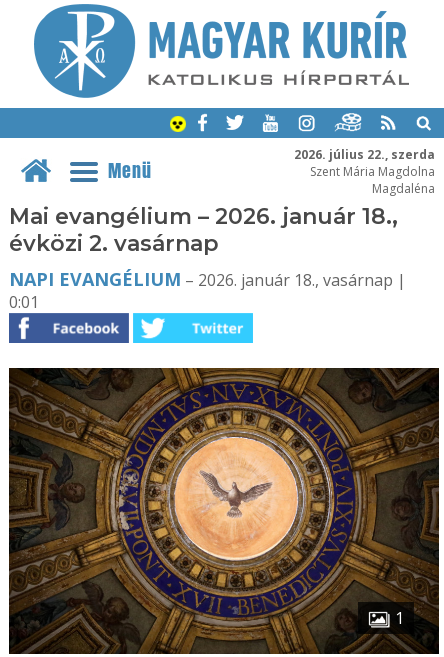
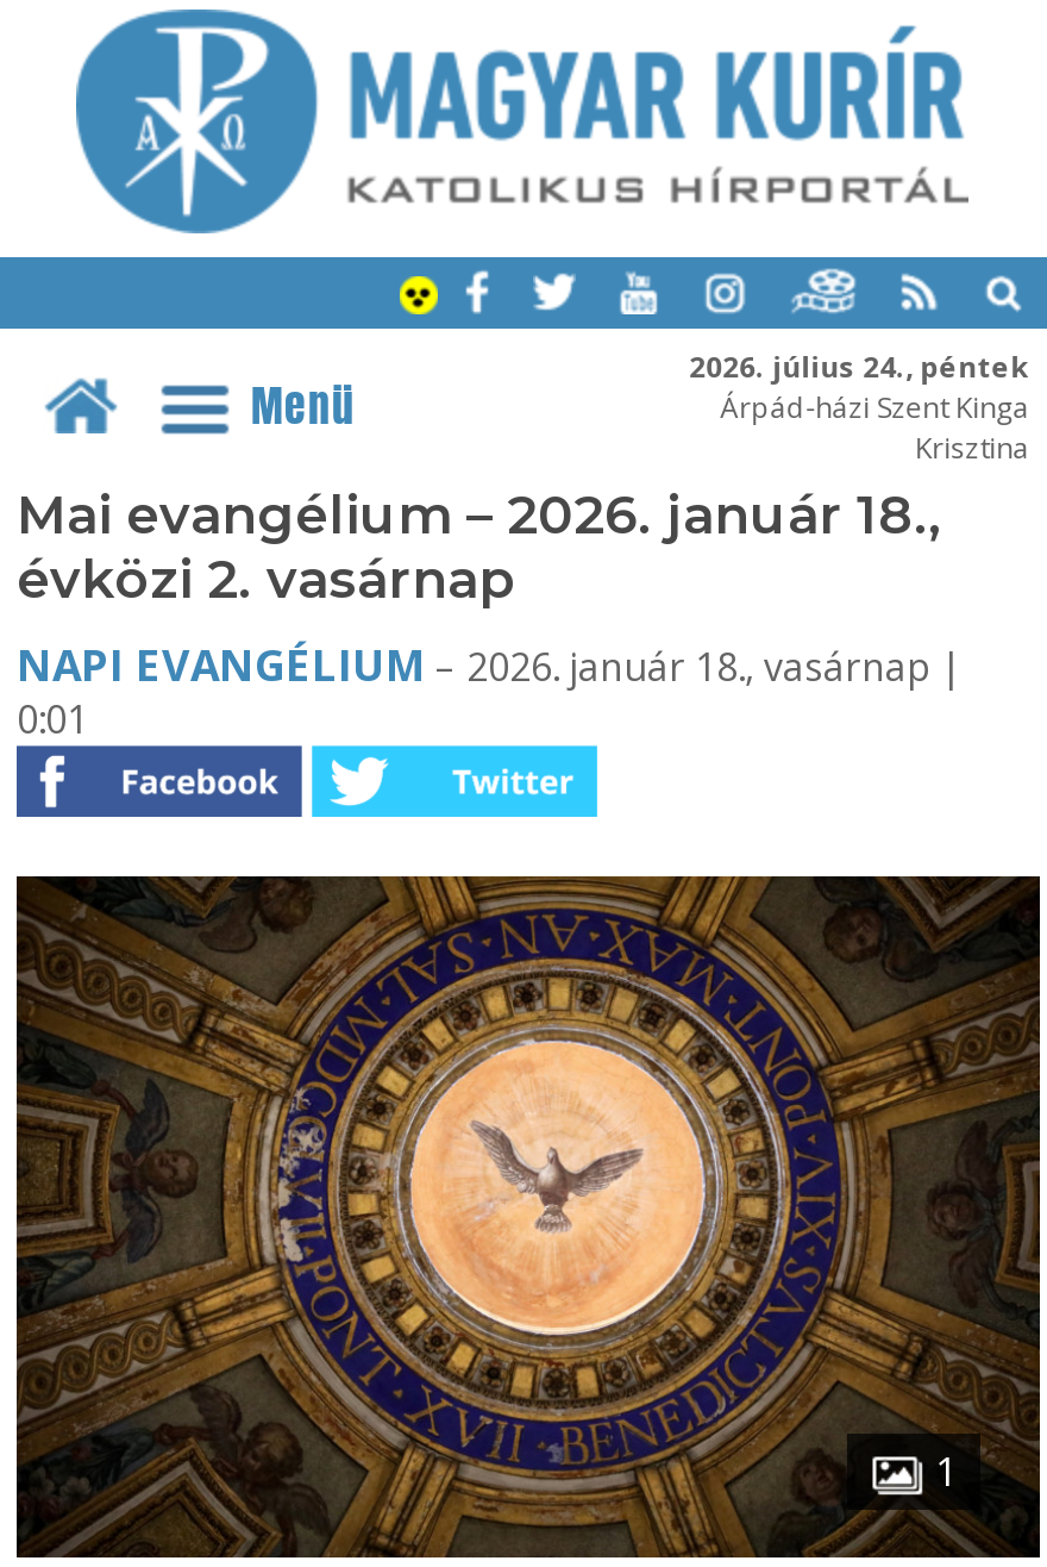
- 2026. július 22., szerda
- Szent Mária Magdolna
- Magdaléna
+ 2026. július 24., péntek
+ Árpád-házi Szent Kinga
+ Krisztina
